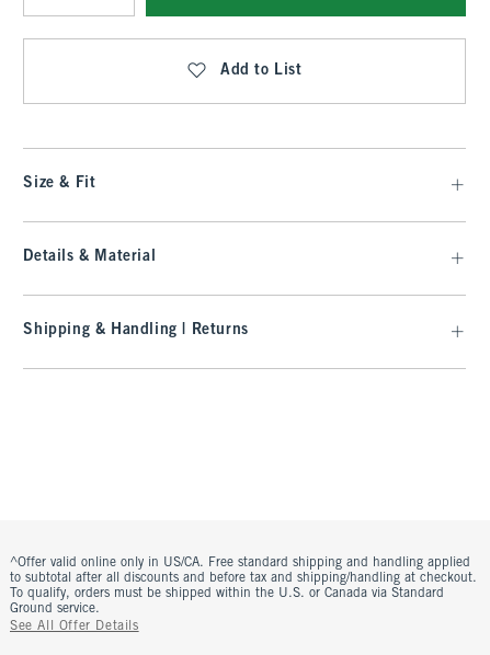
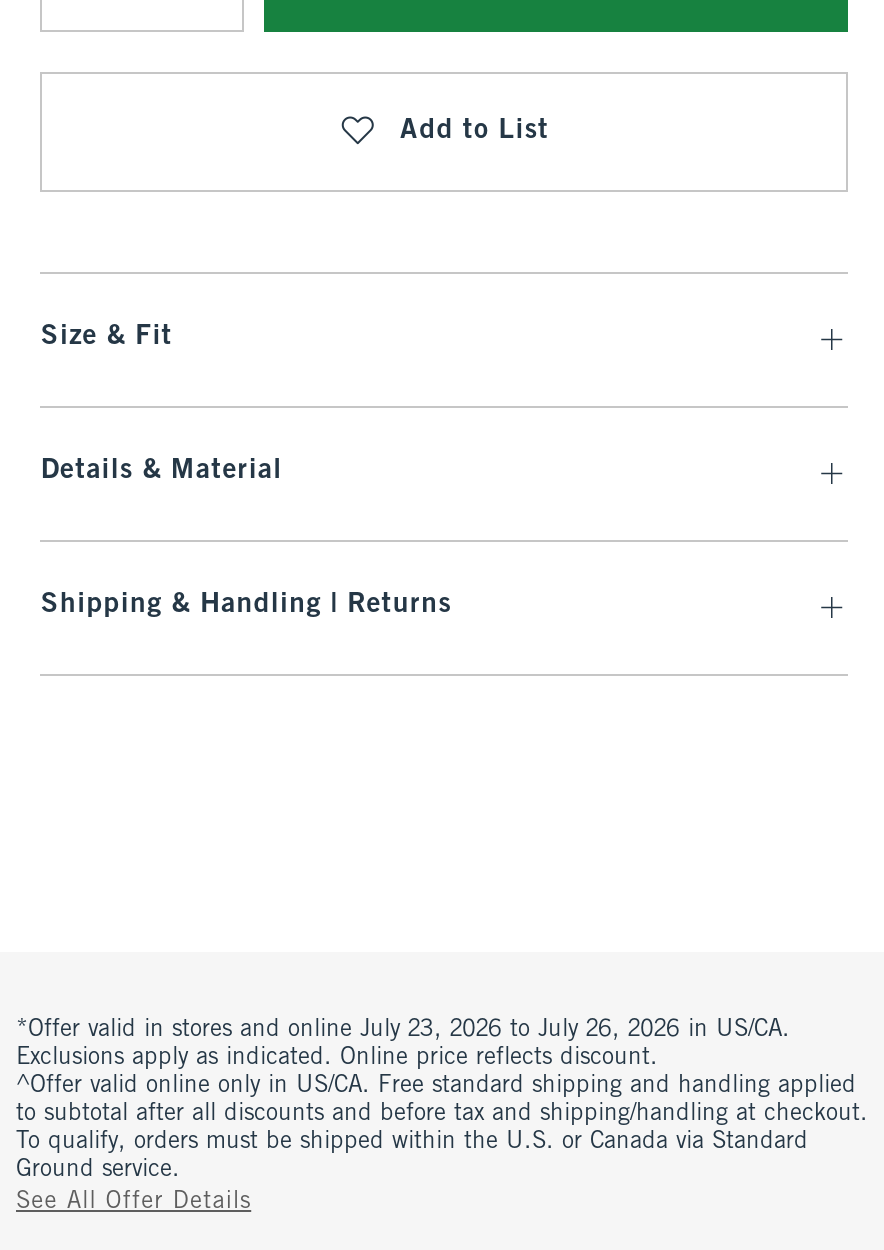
+ *Offer valid in stores and online July 23, 2026 to July 26, 2026 in US/CA.
+ Exclusions apply as indicated. Online price reflects discount.
